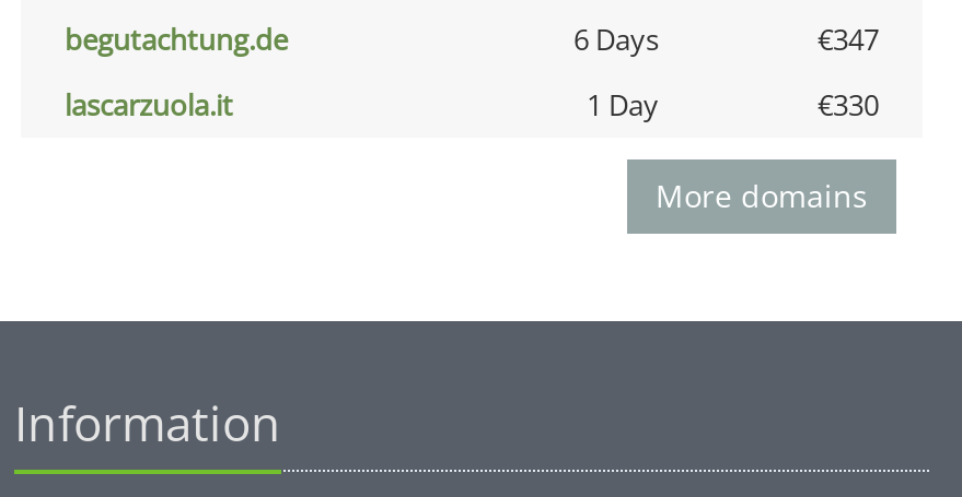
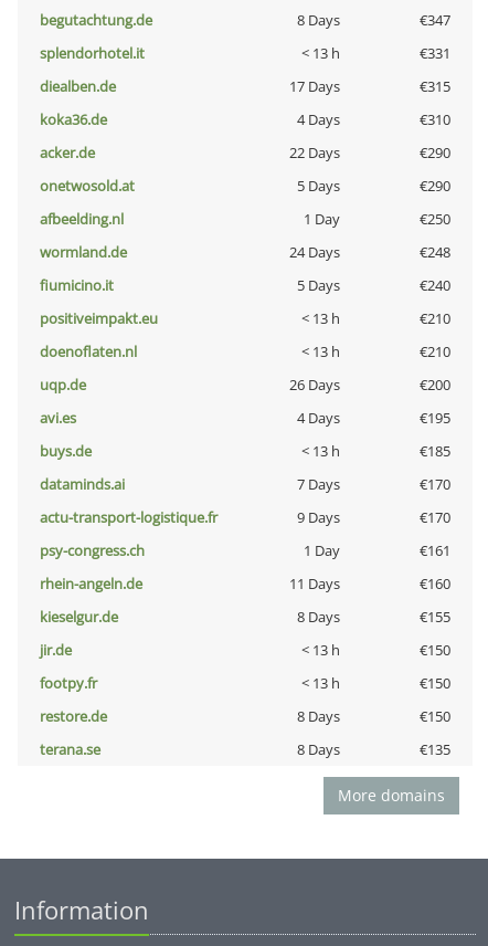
- 6 Days
+ 8 Days

- lascarzuola.it
+ splendorhotel.it
+ < 13 h
+ €331
+ diealben.de
+ 17 Days
+ €315
+ koka36.de
+ 4 Days
+ €310
+ acker.de
+ 22 Days
+ €290
+ onetwosold.at
+ 5 Days
+ €290
+ afbeelding.nl

- €330
+ €250
+ wormland.de
+ 24 Days
+ €248
+ fiumicino.it
+ 5 Days
+ €240
+ positiveimpakt.eu
+ < 13 h
+ €210
+ doenoflaten.nl
+ < 13 h
+ €210
+ uqp.de
+ 26 Days
+ €200
+ avi.es
+ 4 Days
+ €195
+ buys.de
+ < 13 h
+ €185
+ dataminds.ai
+ 7 Days
+ €170
+ actu-transport-logistique.fr
+ 9 Days
+ €170
+ psy-congress.ch
+ 1 Day
+ €161
+ rhein-angeln.de
+ 11 Days
+ €160
+ kieselgur.de
+ 8 Days
+ €155
+ jir.de
+ < 13 h
+ €150
+ footpy.fr
+ < 13 h
+ €150
+ restore.de
+ 8 Days
+ €150
+ terana.se
+ 8 Days
+ €135
